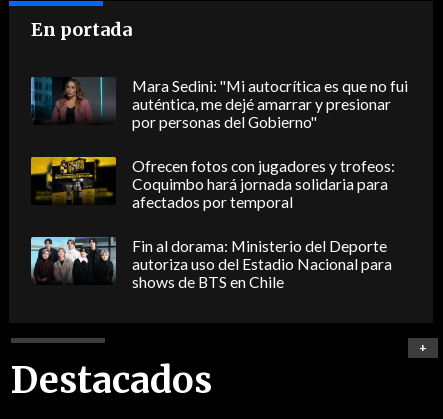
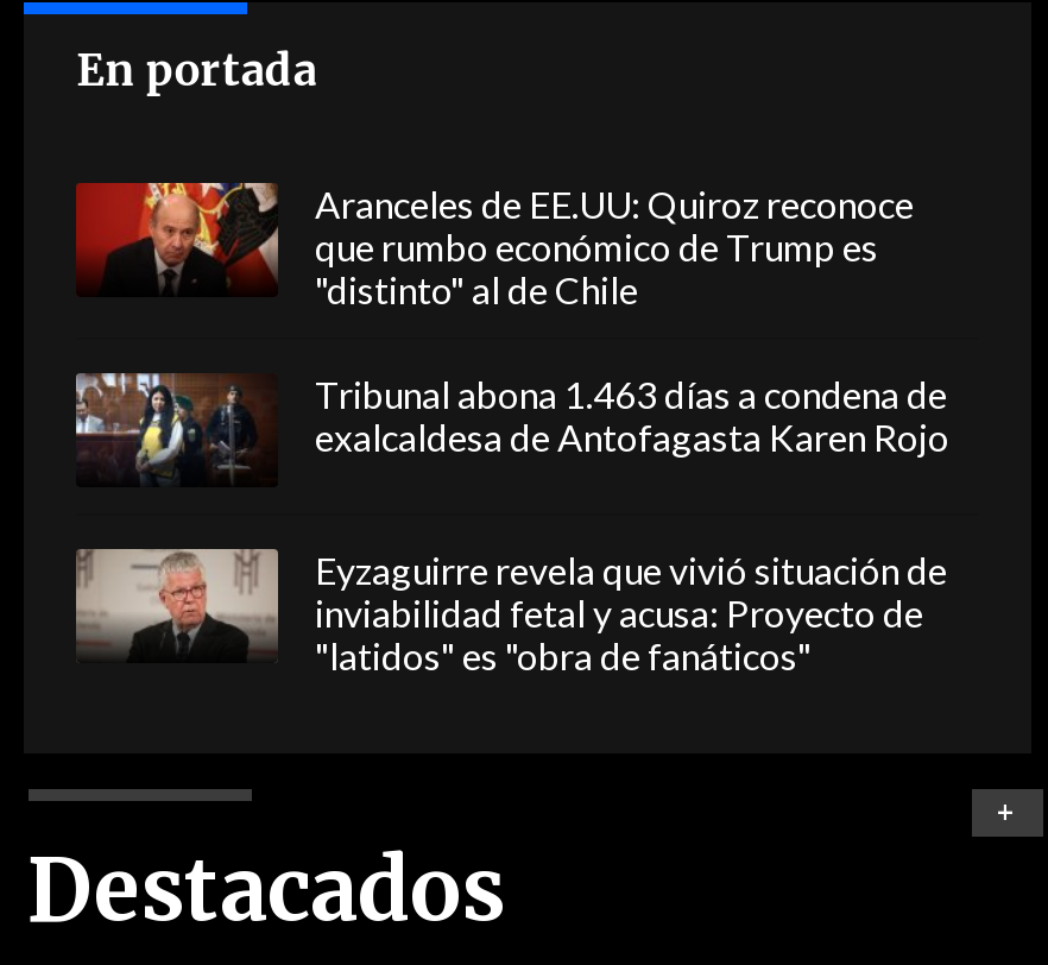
- [image]
- Mara Sedini: "Mi autocrítica es que no fui
- auténtica, me dejé amarrar y presionar
- por personas del Gobierno"
+ [image]
+ Aranceles de EE.UU: Quiroz reconoce
+ que rumbo económico de Trump es
+ "distinto" al de Chile

- [image]
- Ofrecen fotos con jugadores y trofeos:
- Coquimbo hará jornada solidaria para
- afectados por temporal
+ [image]
+ Tribunal abona 1.463 días a condena de
+ exalcaldesa de Antofagasta Karen Rojo

- [image]
- Fin al dorama: Ministerio del Deporte
- autoriza uso del Estadio Nacional para
- shows de BTS en Chile
+ [image]
+ Eyzaguirre revela que vivió situación de
+ inviabilidad fetal y acusa: Proyecto de
+ "latidos" es "obra de fanáticos"
